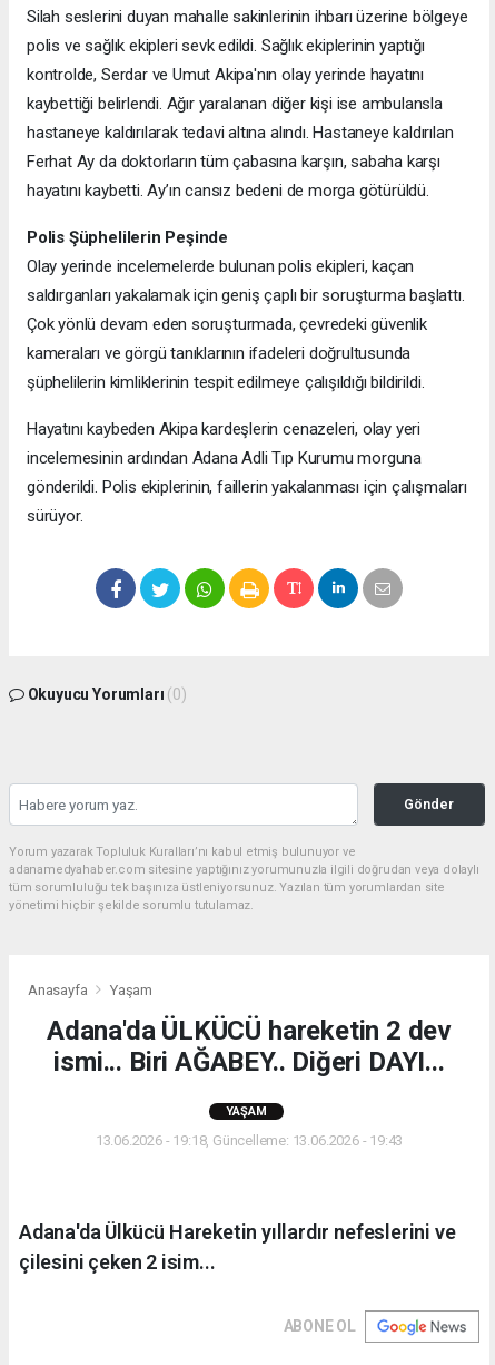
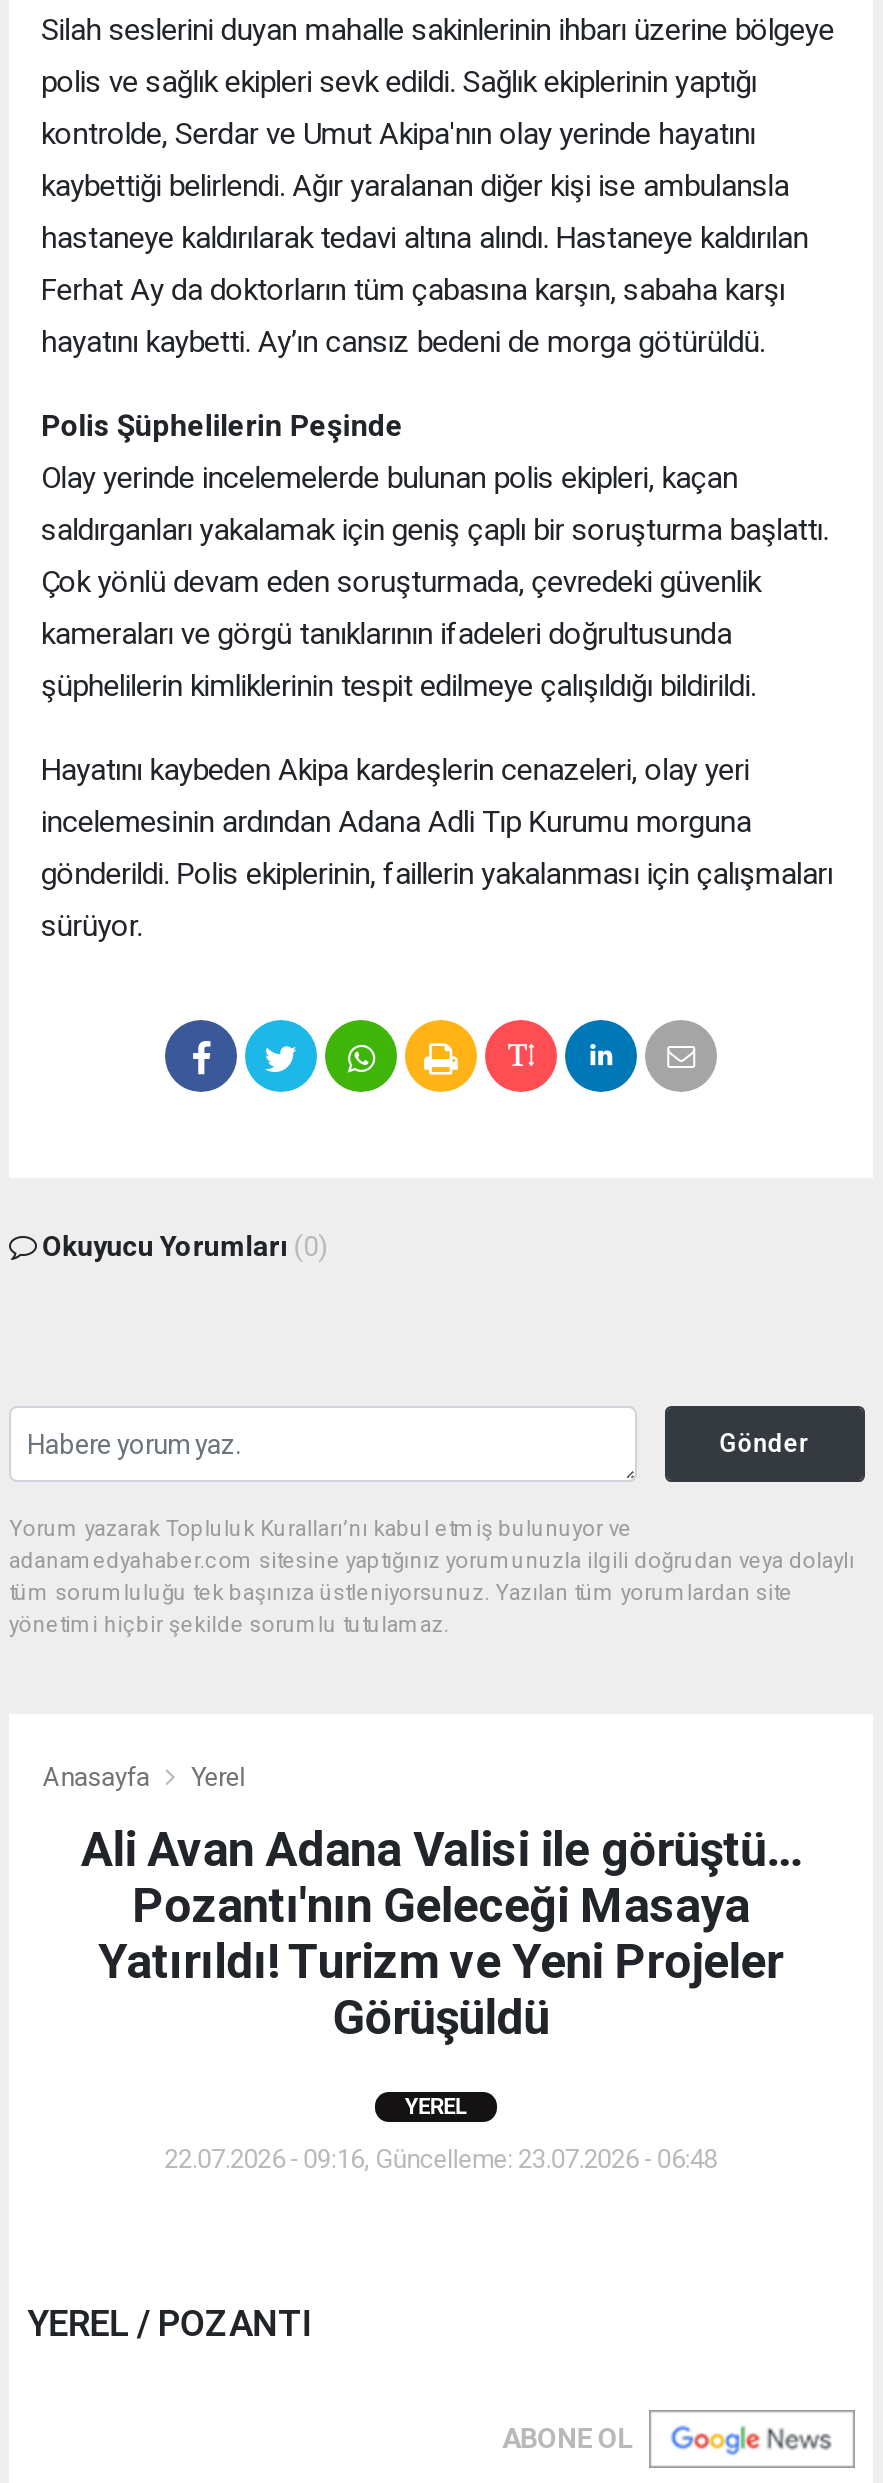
- Yaşam
+ Yerel

- Adana'da ÜLKÜCÜ hareketin 2 dev
- ismi... Biri AĞABEY.. Diğeri DAYI...
+ Ali Avan Adana Valisi ile görüştü...
+ Pozantı'nın Geleceği Masaya
+ Yatırıldı! Turizm ve Yeni Projeler
+ Görüşüldü

- YAŞAM
+ YEREL

- 13.06.2026 - 19:18, Güncelleme: 13.06.2026 - 19:43
+ 22.07.2026 - 09:16, Güncelleme: 23.07.2026 - 06:48

- Adana'da Ülkücü Hareketin yıllardır nefeslerini ve
- çilesini çeken 2 isim...
+ YEREL / POZANTI
